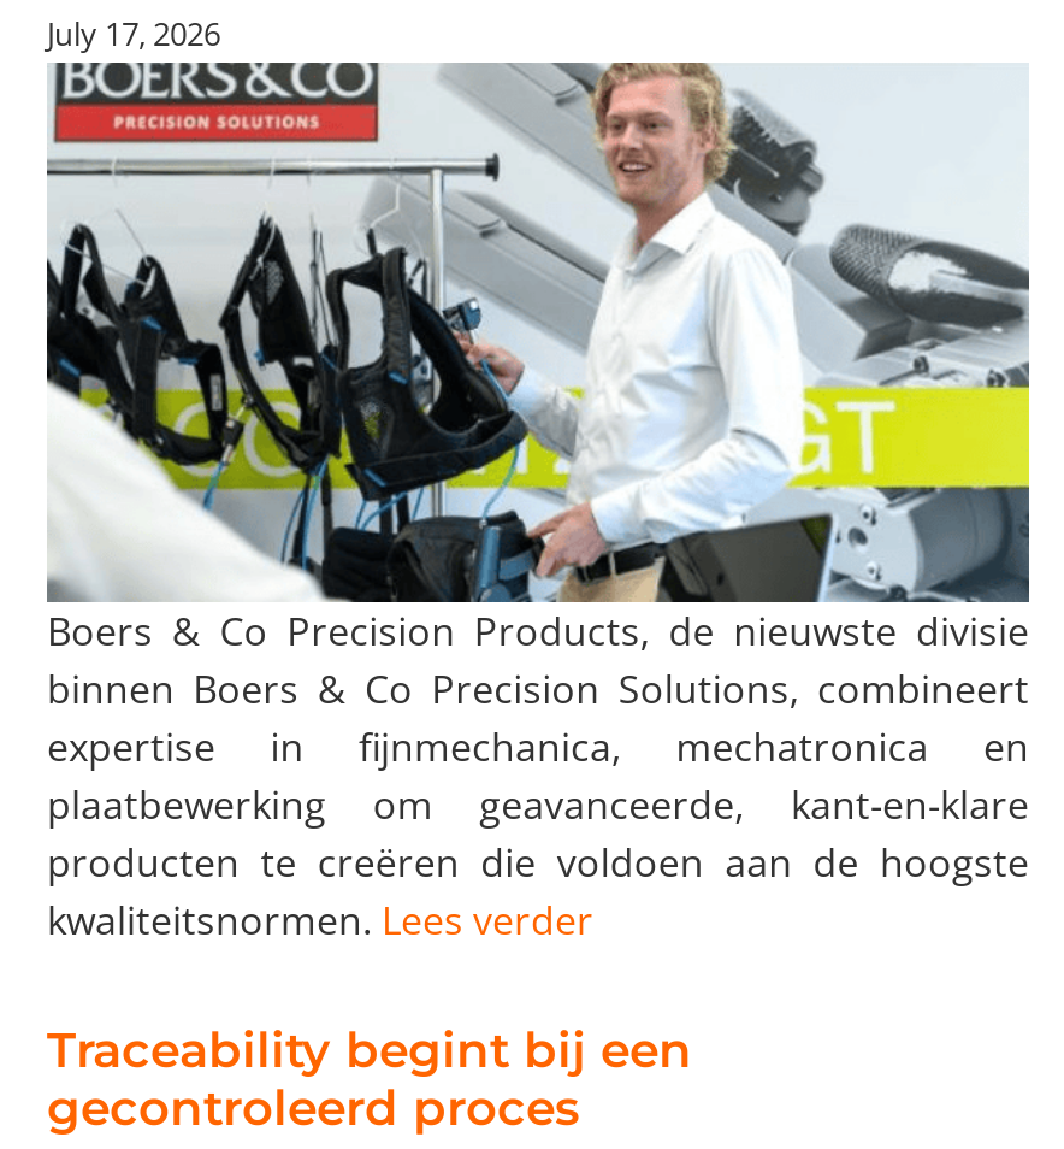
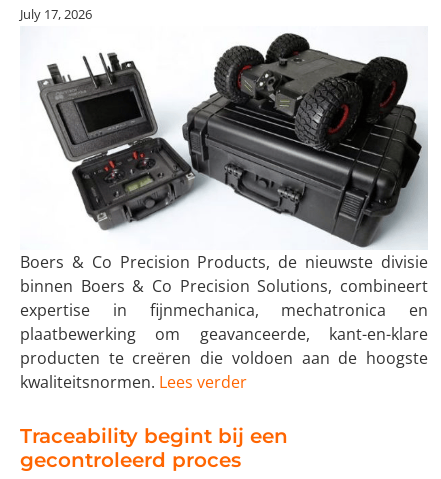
- [image]
+ [image]
